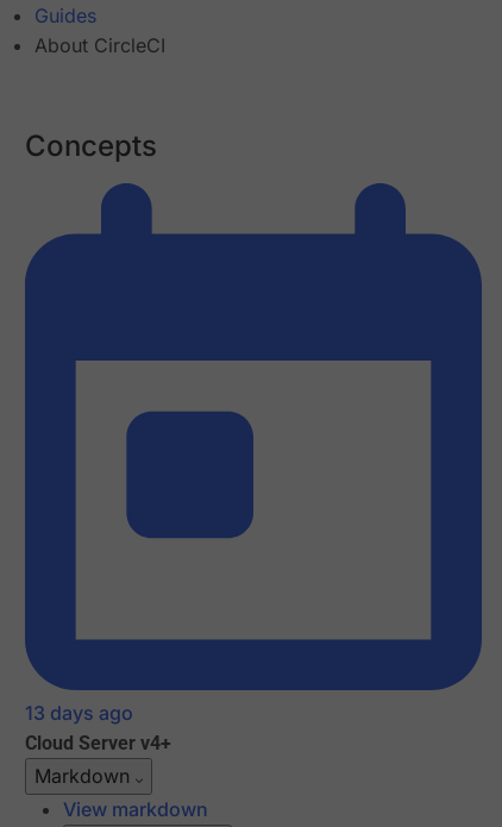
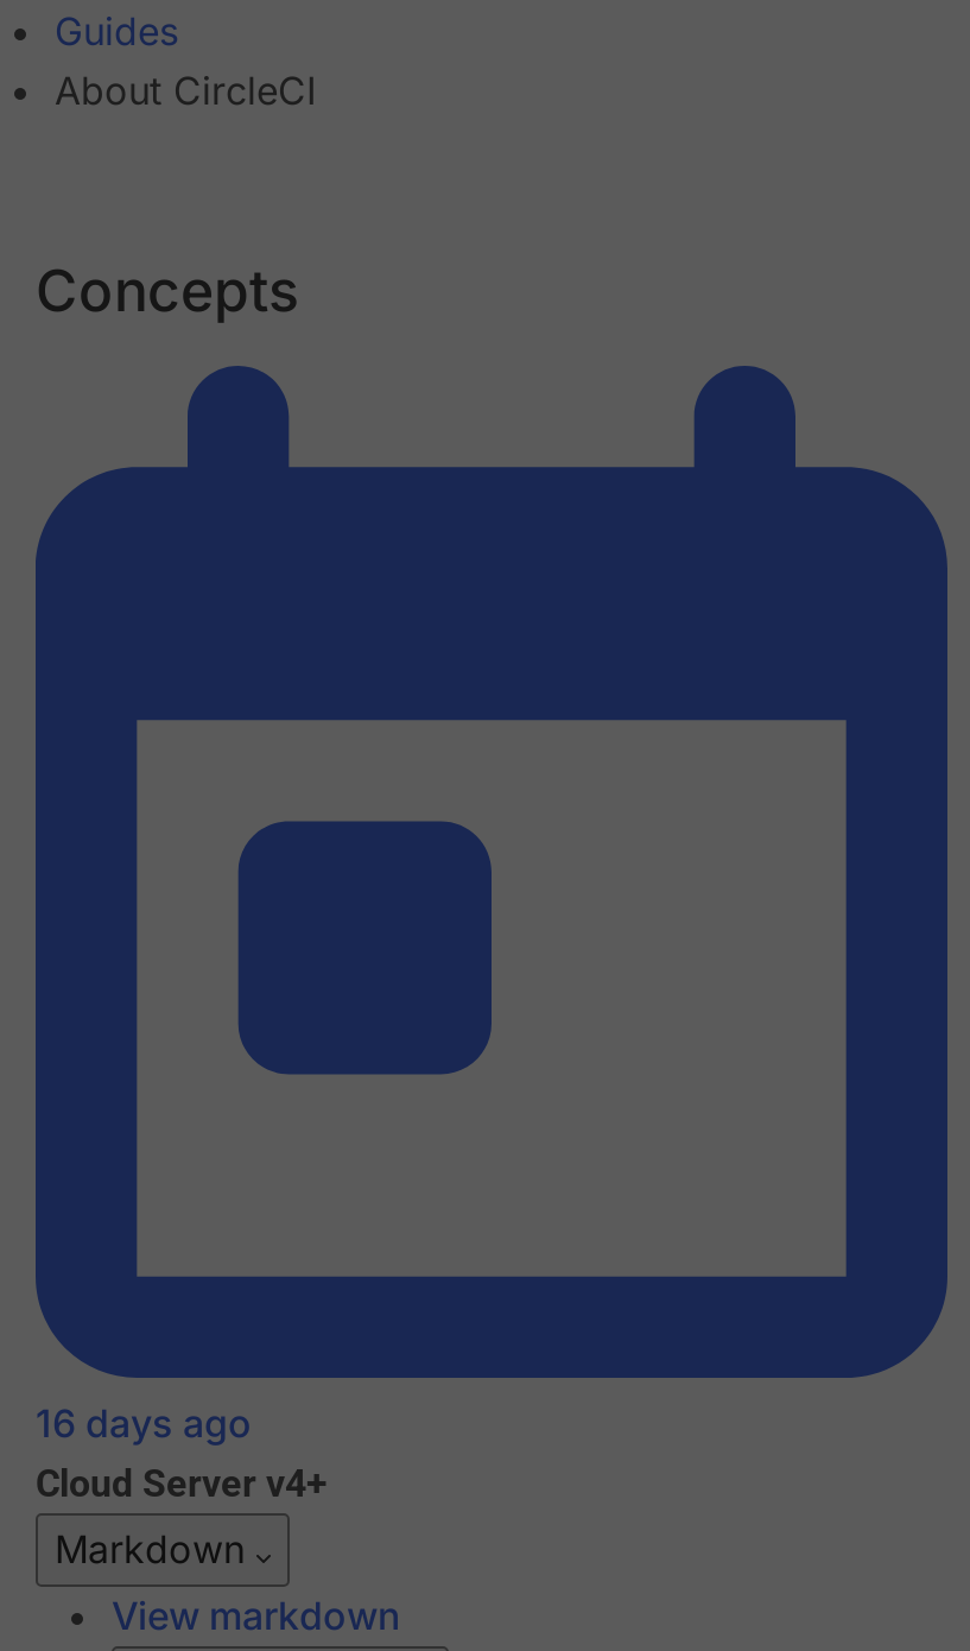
- 13 days ago
+ 16 days ago
